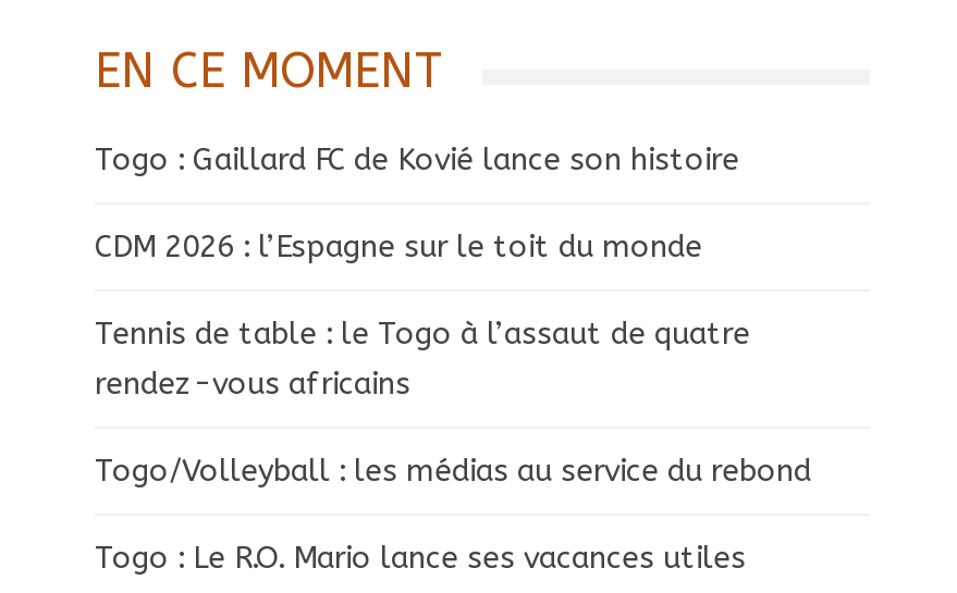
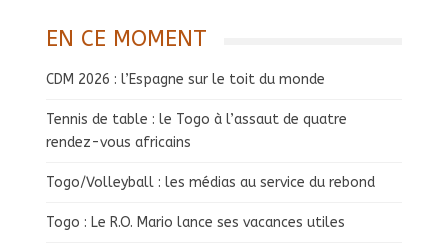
- Togo : Gaillard FC de Kovié lance son histoire
